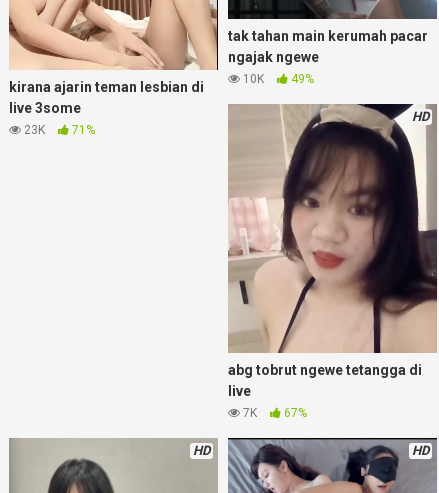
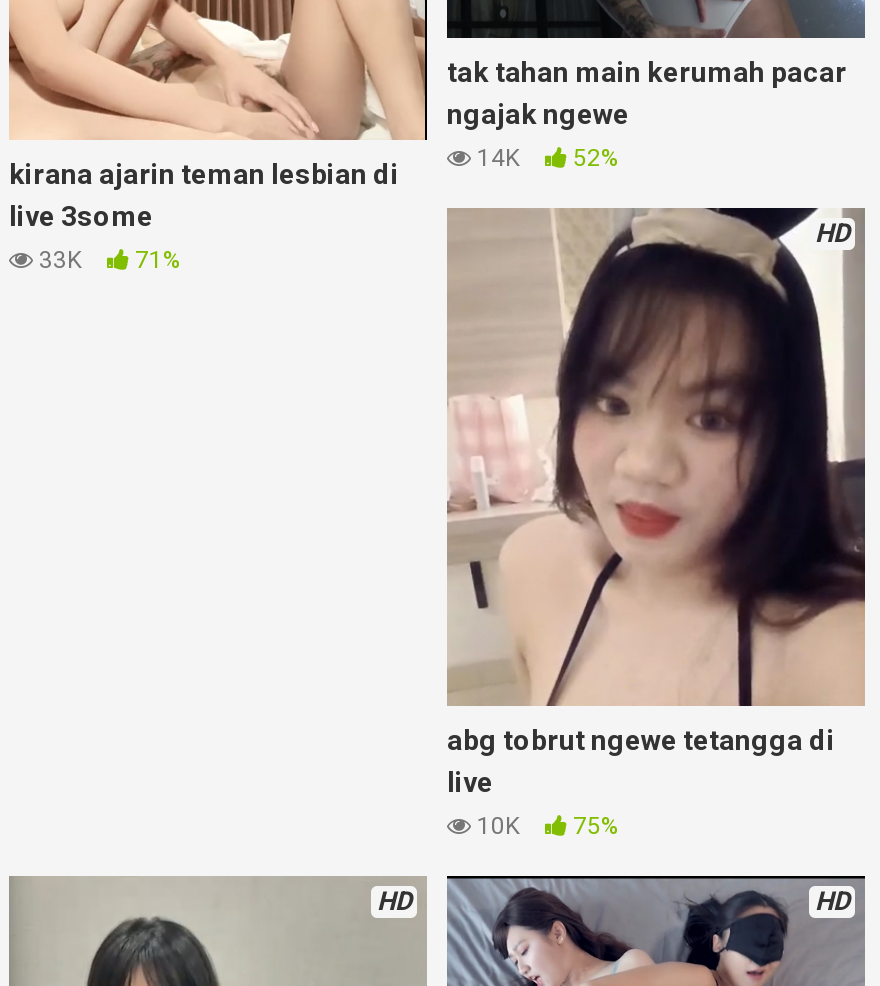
- 10K
- 49%
+ 14K
+ 52%

- 23K 71%
+ 33K 71%

- 7K
- 67%
+ 10K
+ 75%
